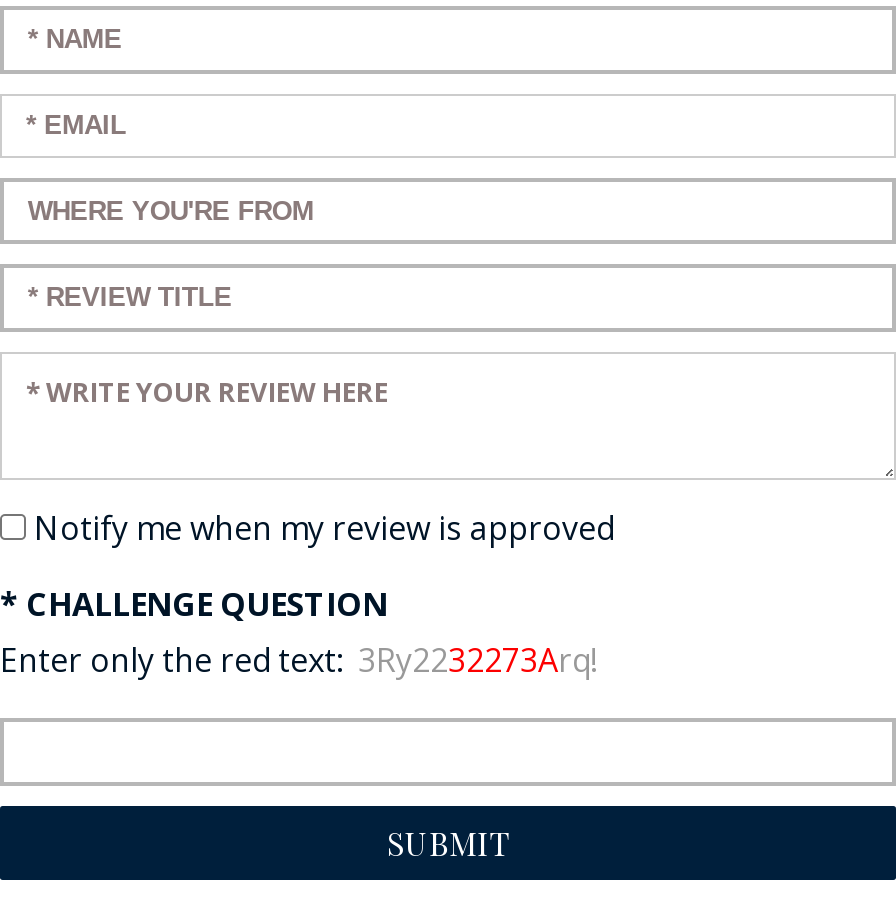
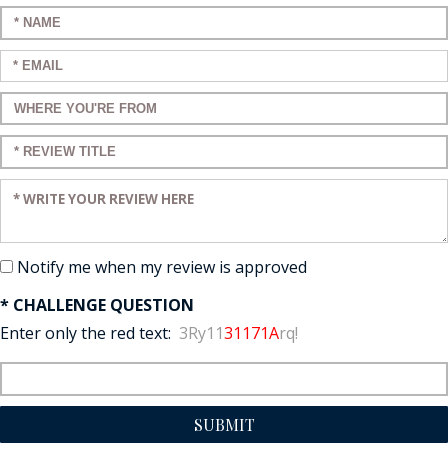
- Enter only the red text: 3Ry2232273Arq!
+ Enter only the red text: 3Ry1131171Arq!
